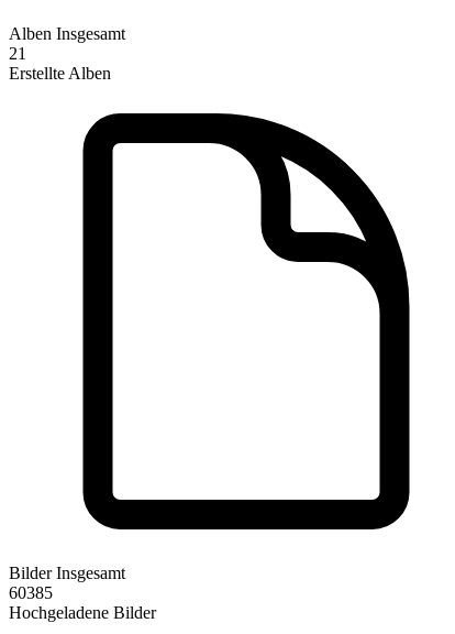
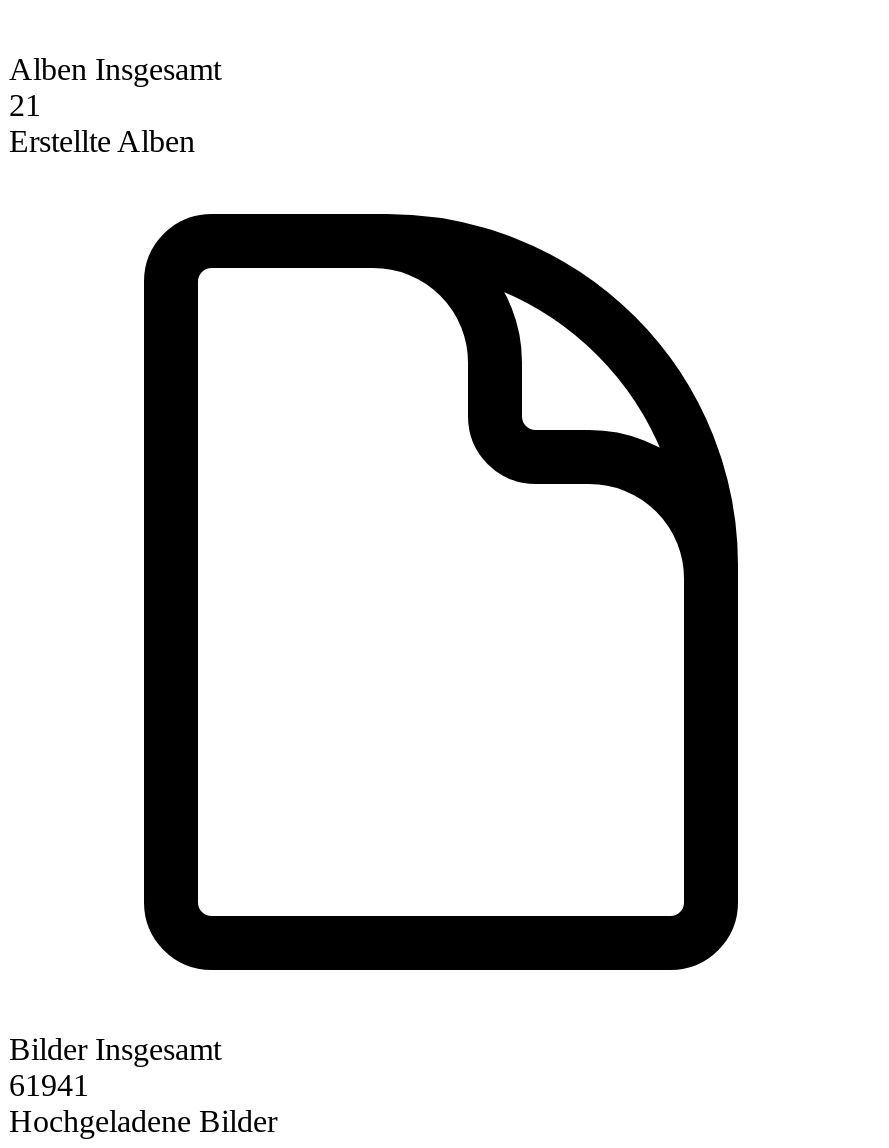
- 60385
+ 61941
